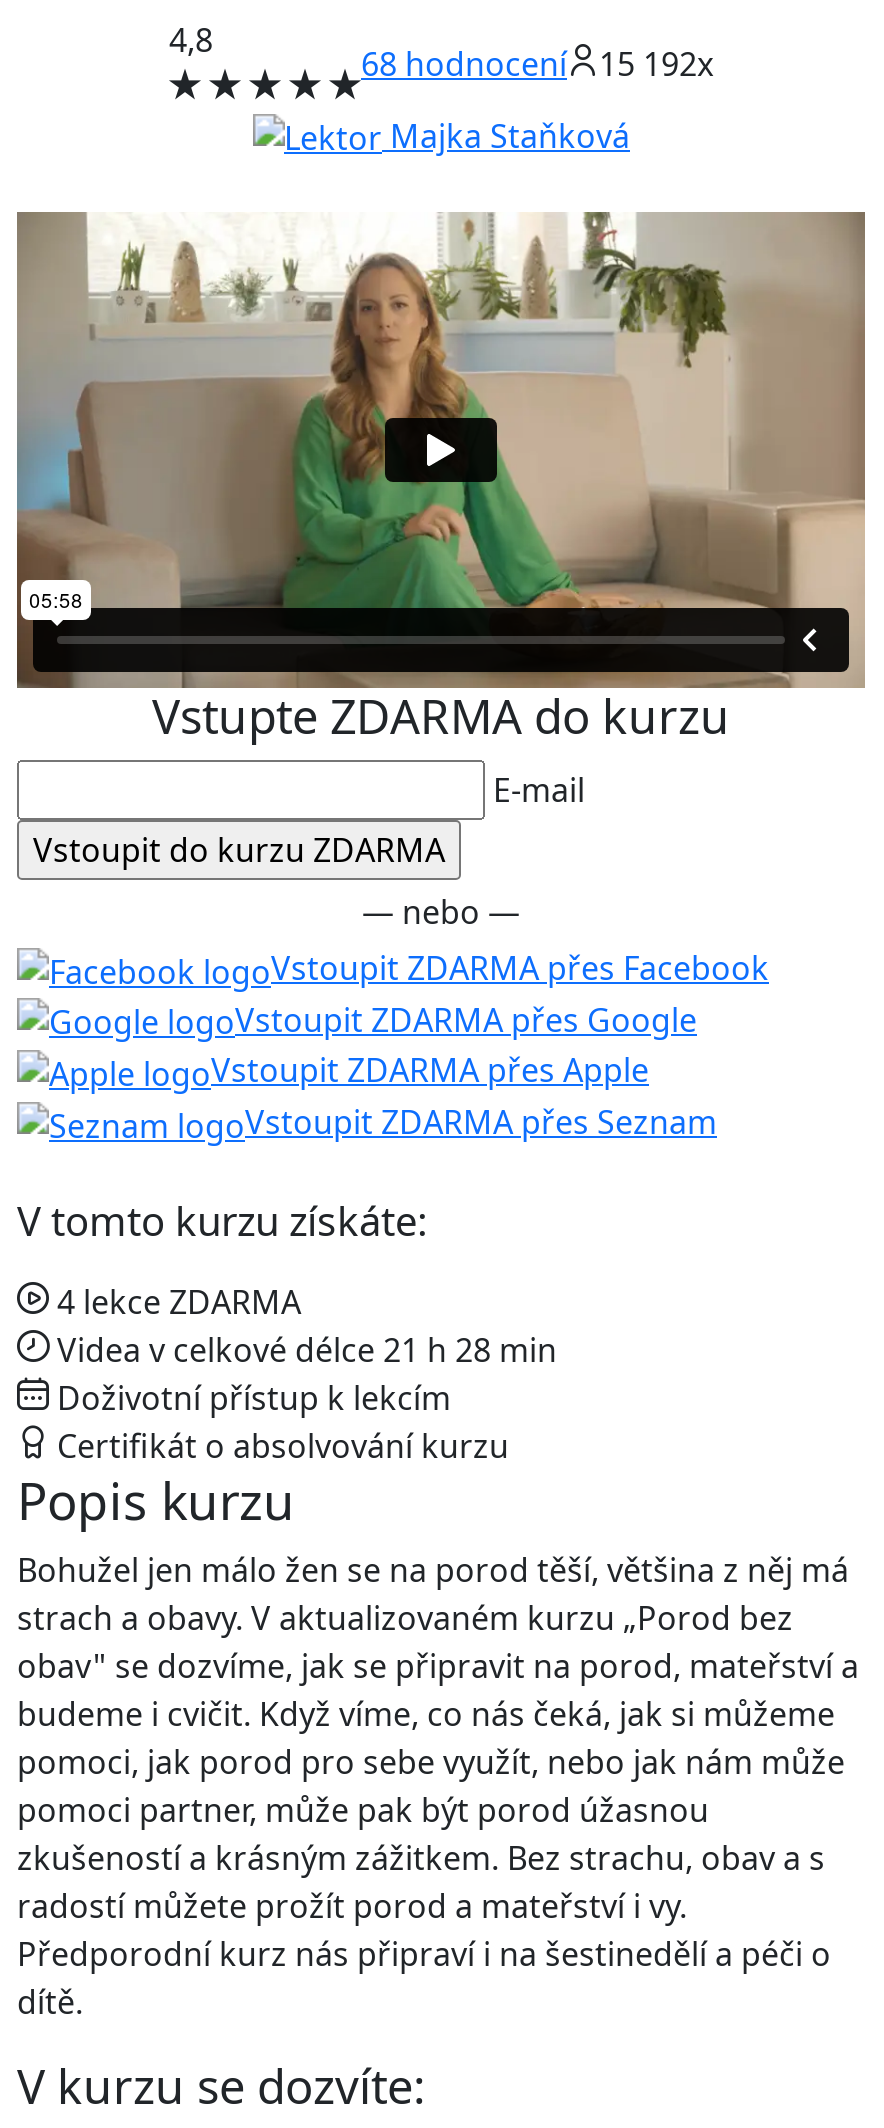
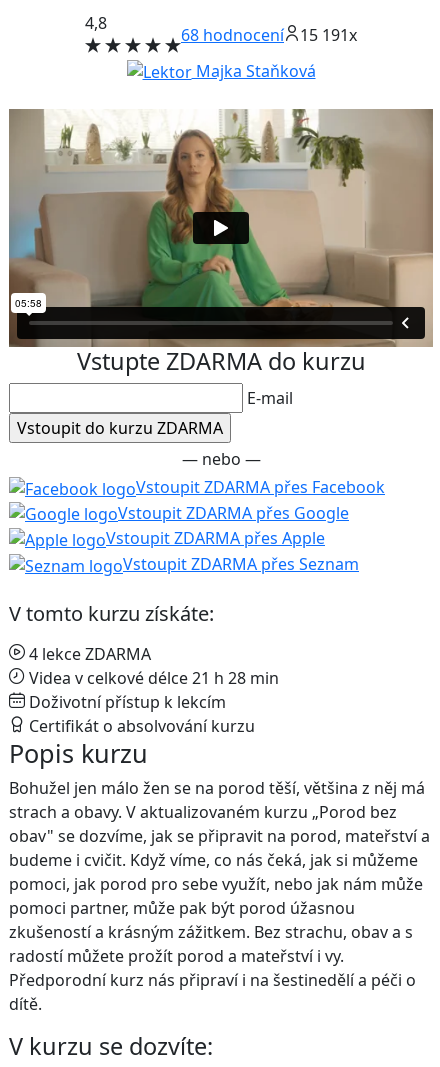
- 68 hodnocení 15 192x
+ 68 hodnocení 15 191x
